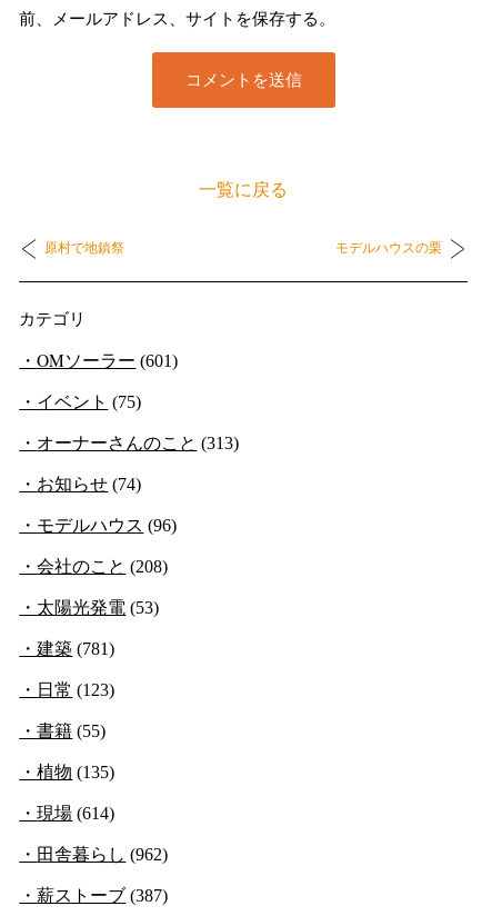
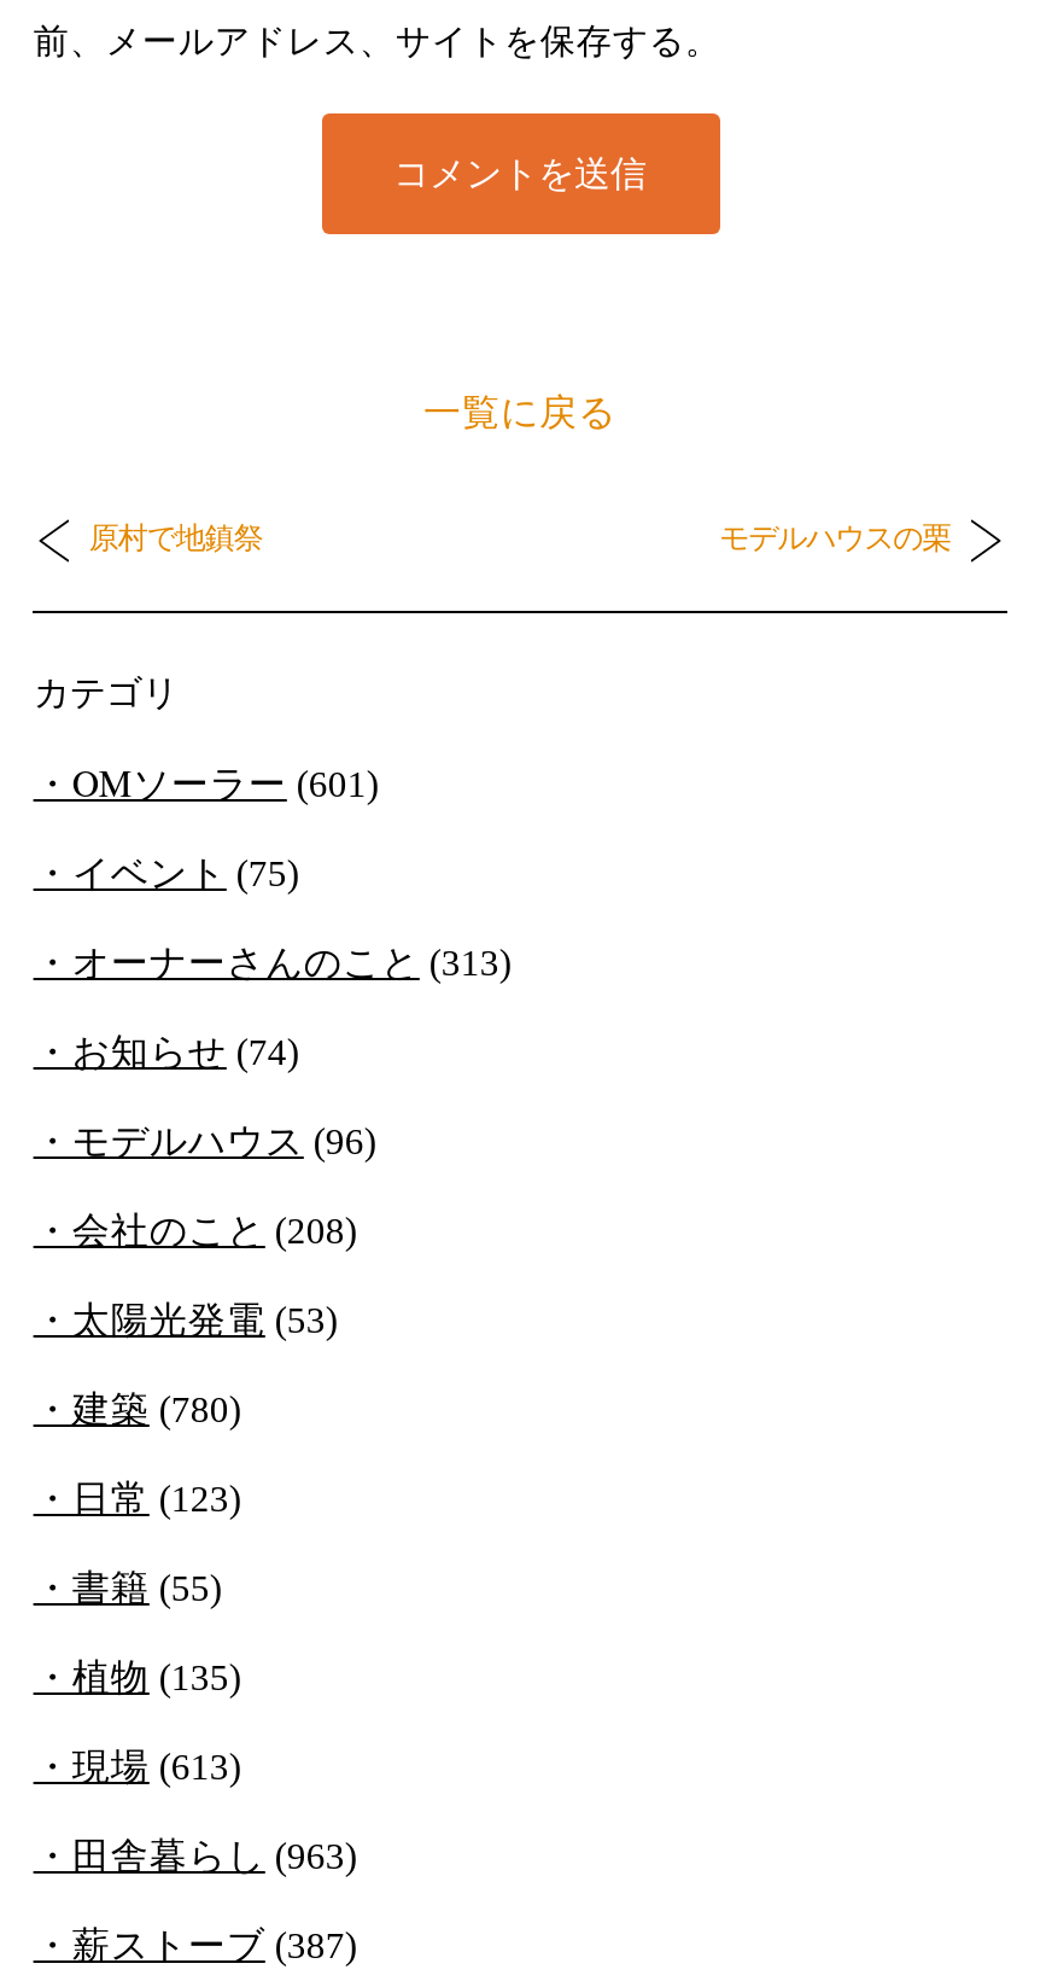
- 建築(781)
+ 建築(780)

- 現場(614)
+ 現場(613)

- 田舎暮らし(962)
+ 田舎暮らし(963)
